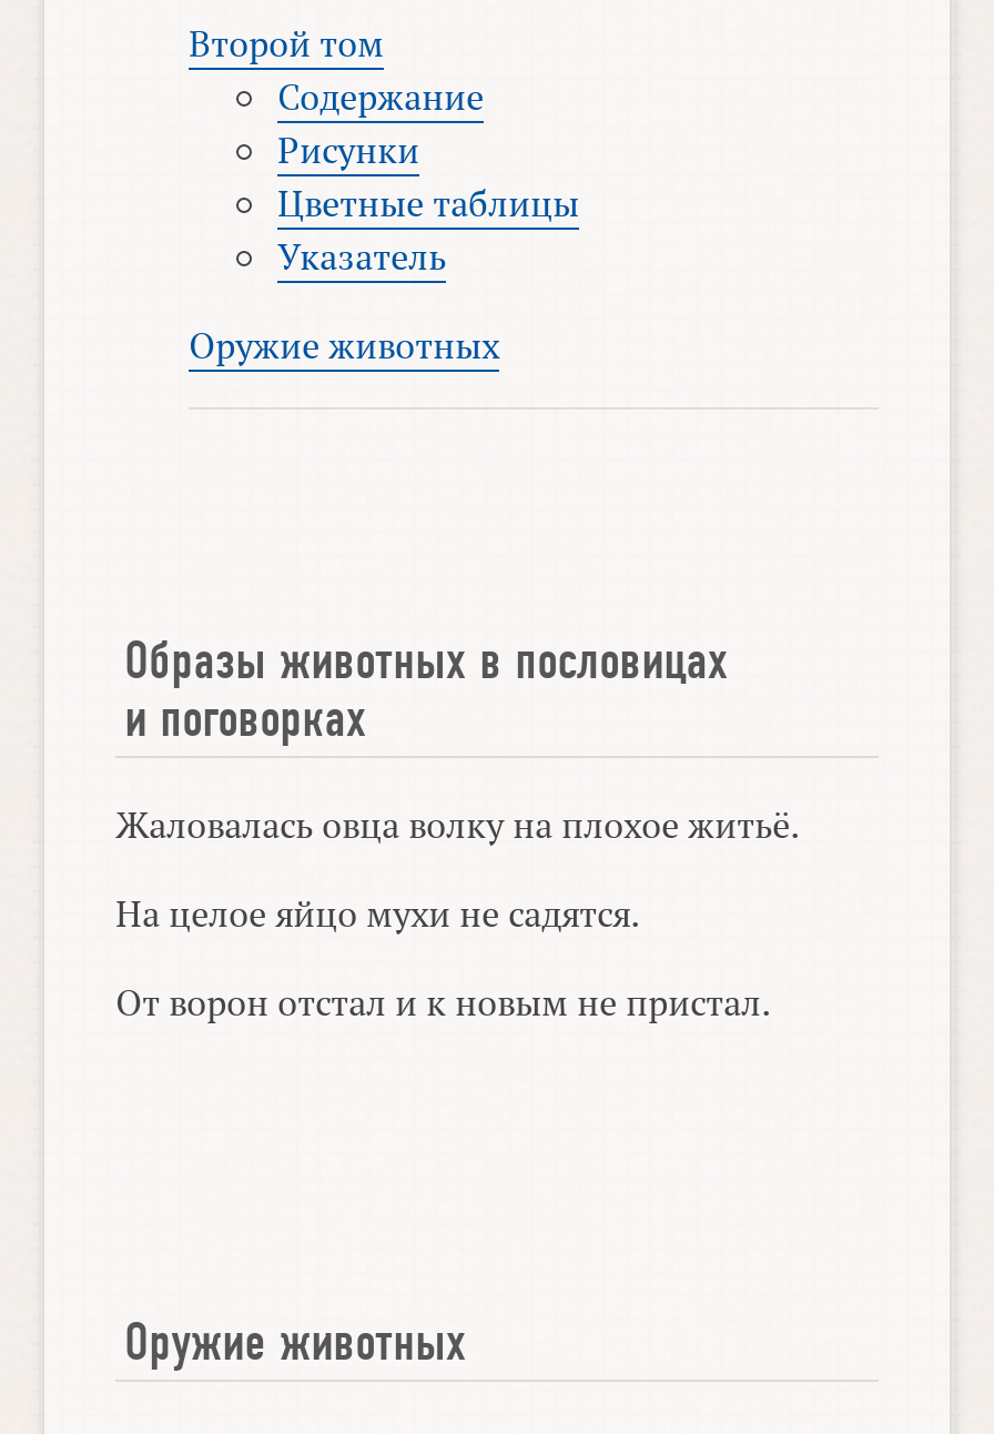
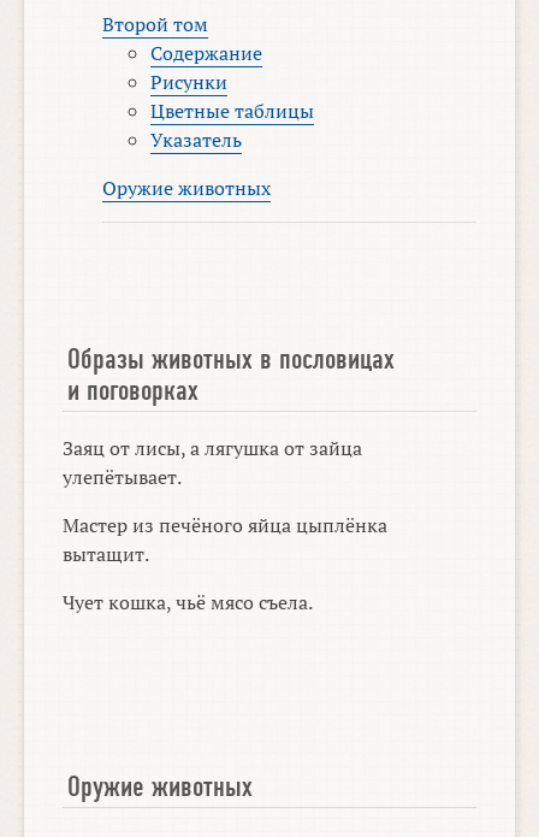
- Жаловалась овца волку на плохое житьё.
+ Заяц от лисы, а лягушка от зайца
+ улепётывает.

- На целое яйцо мухи не садятся.
+ Мастер из печёного яйца цыплёнка
+ вытащит.

- От ворон отстал и к новым не пристал.
+ Чует кошка, чьё мясо съела.
